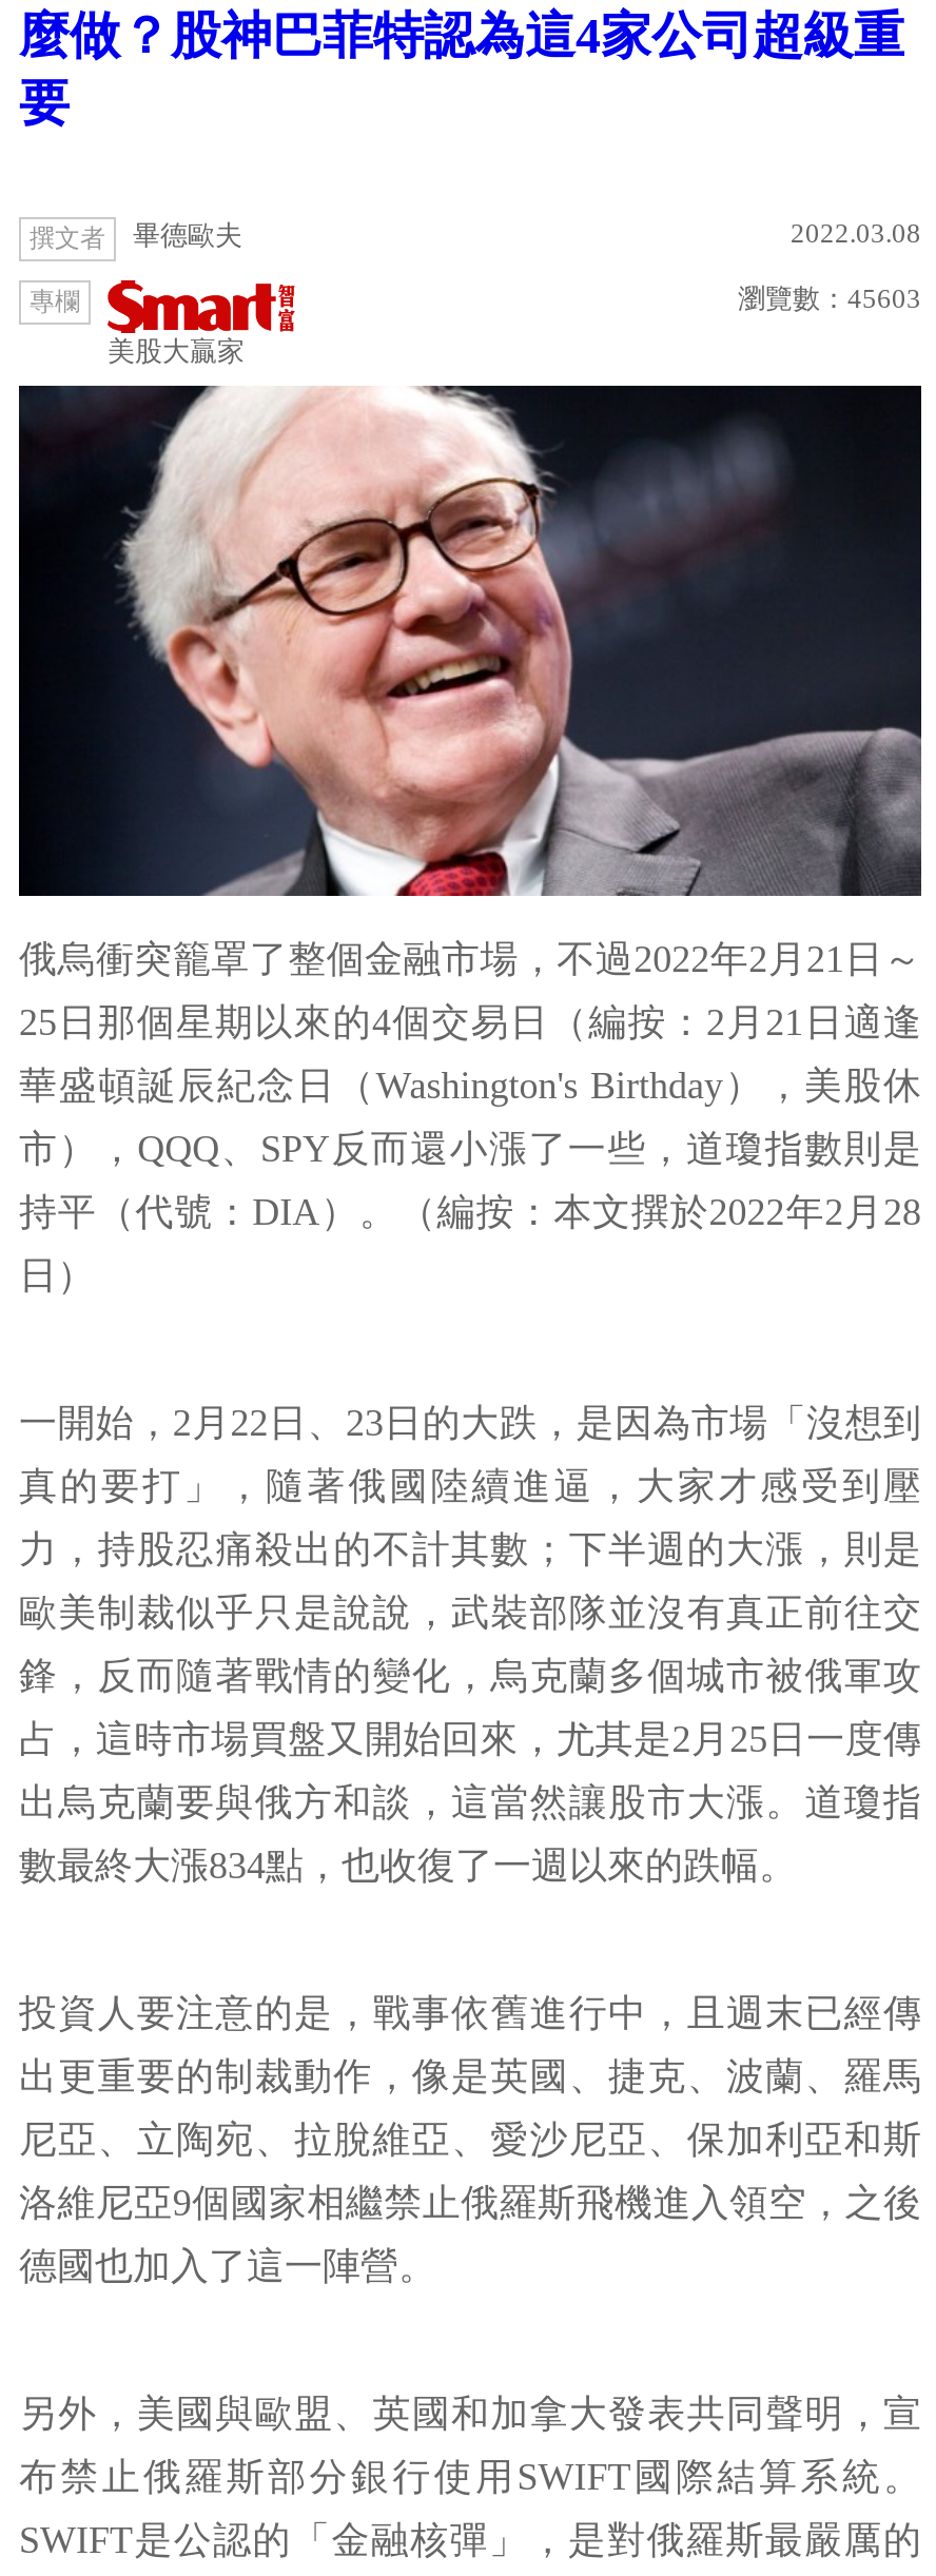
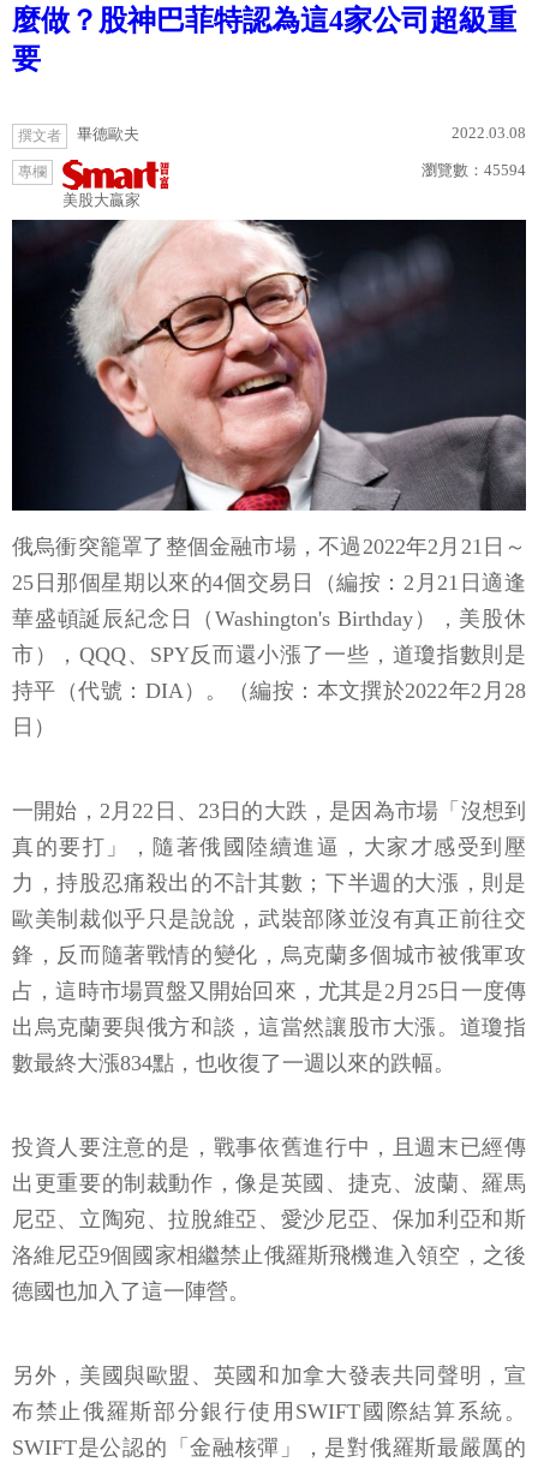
- 瀏覽數：45603
+ 瀏覽數：45594
